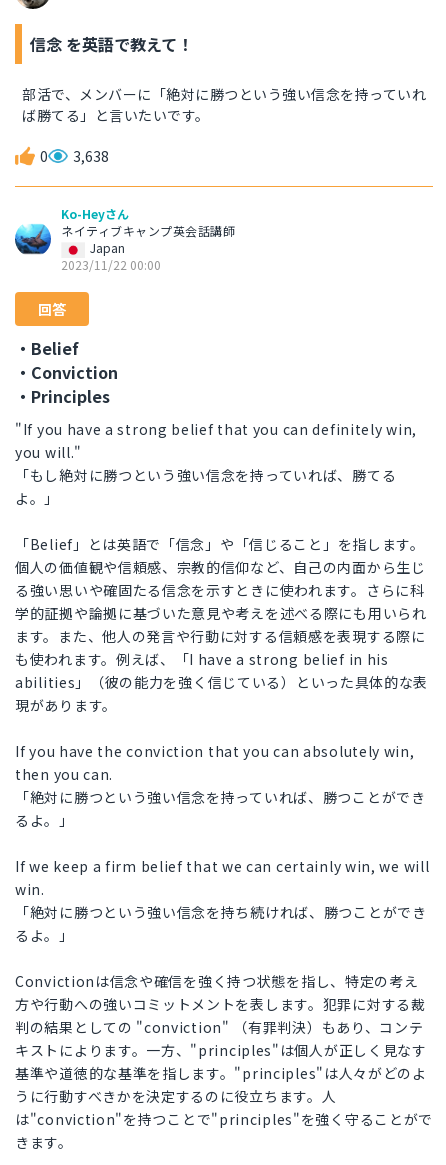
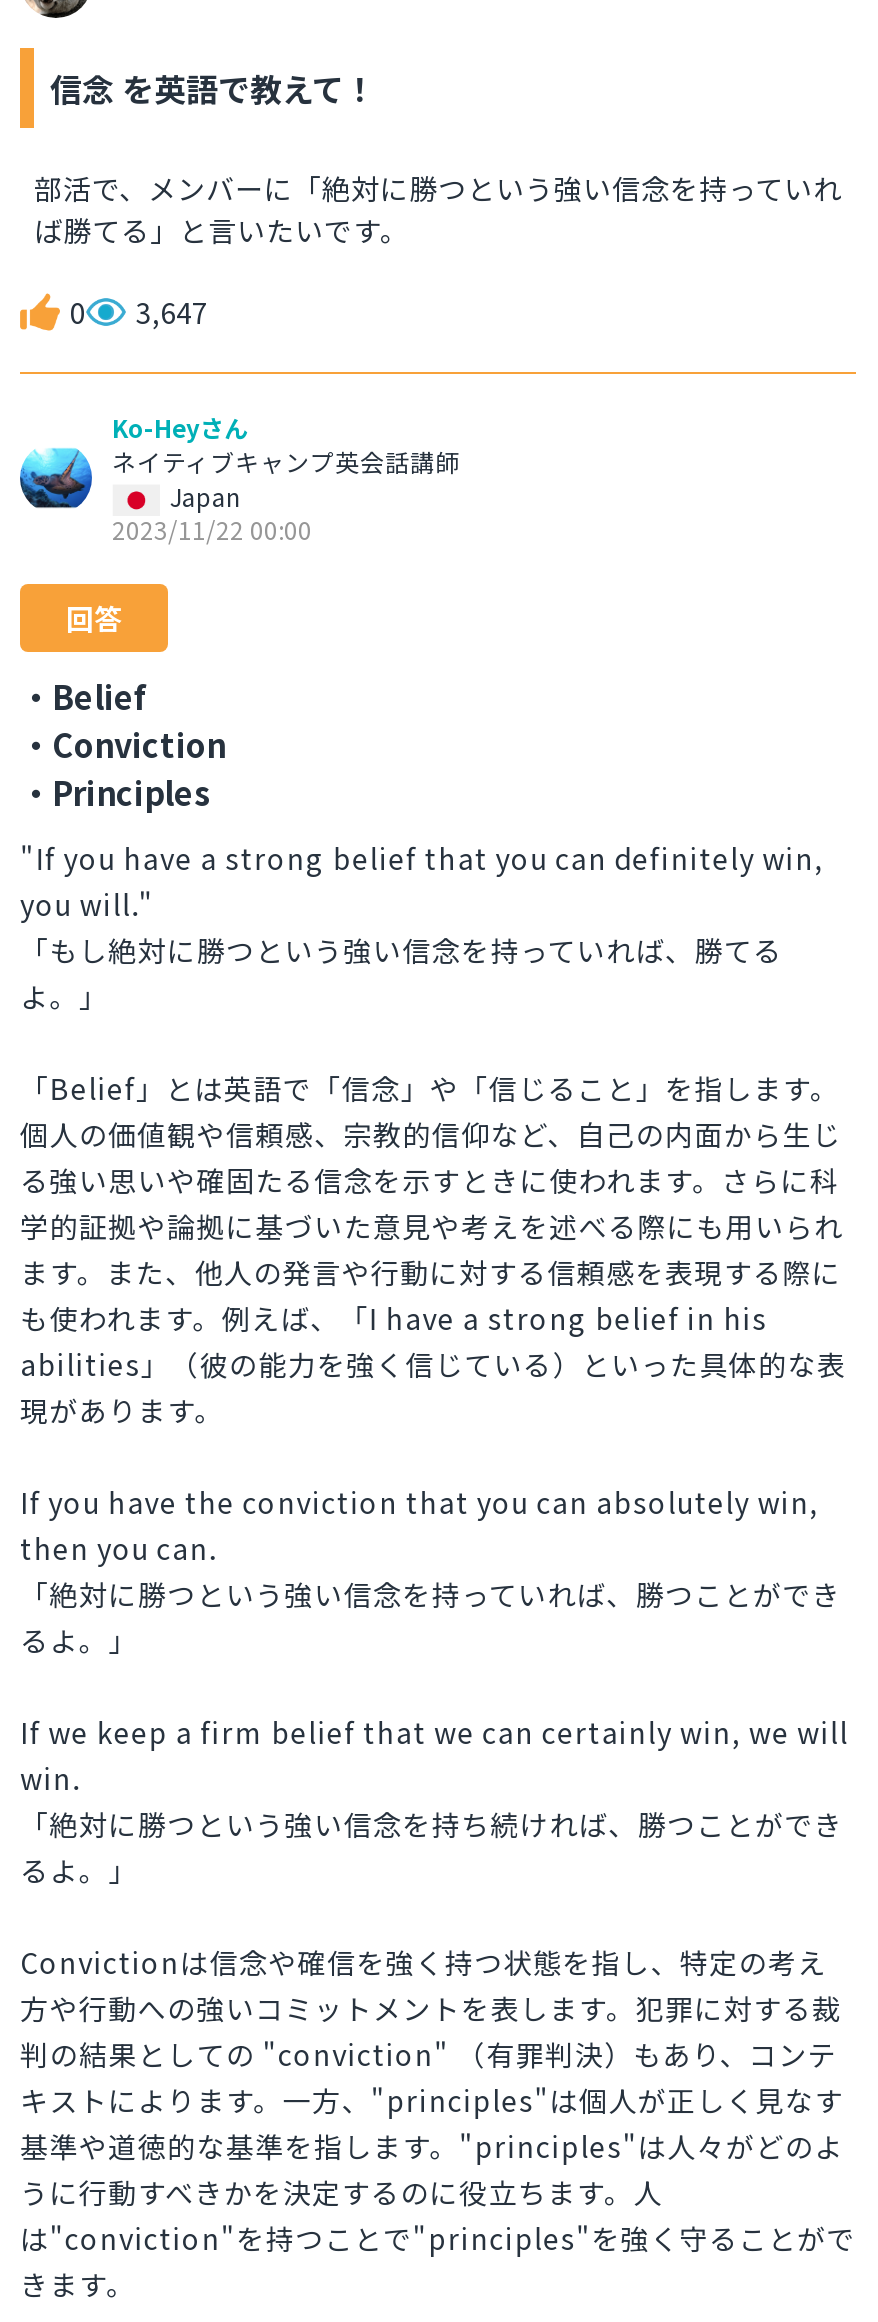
- 0 3,638
+ 0 3,647
